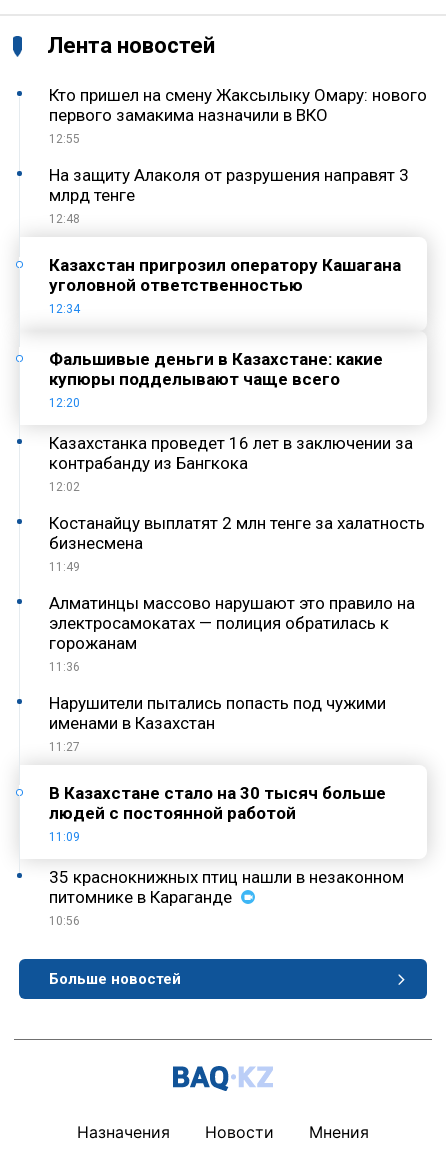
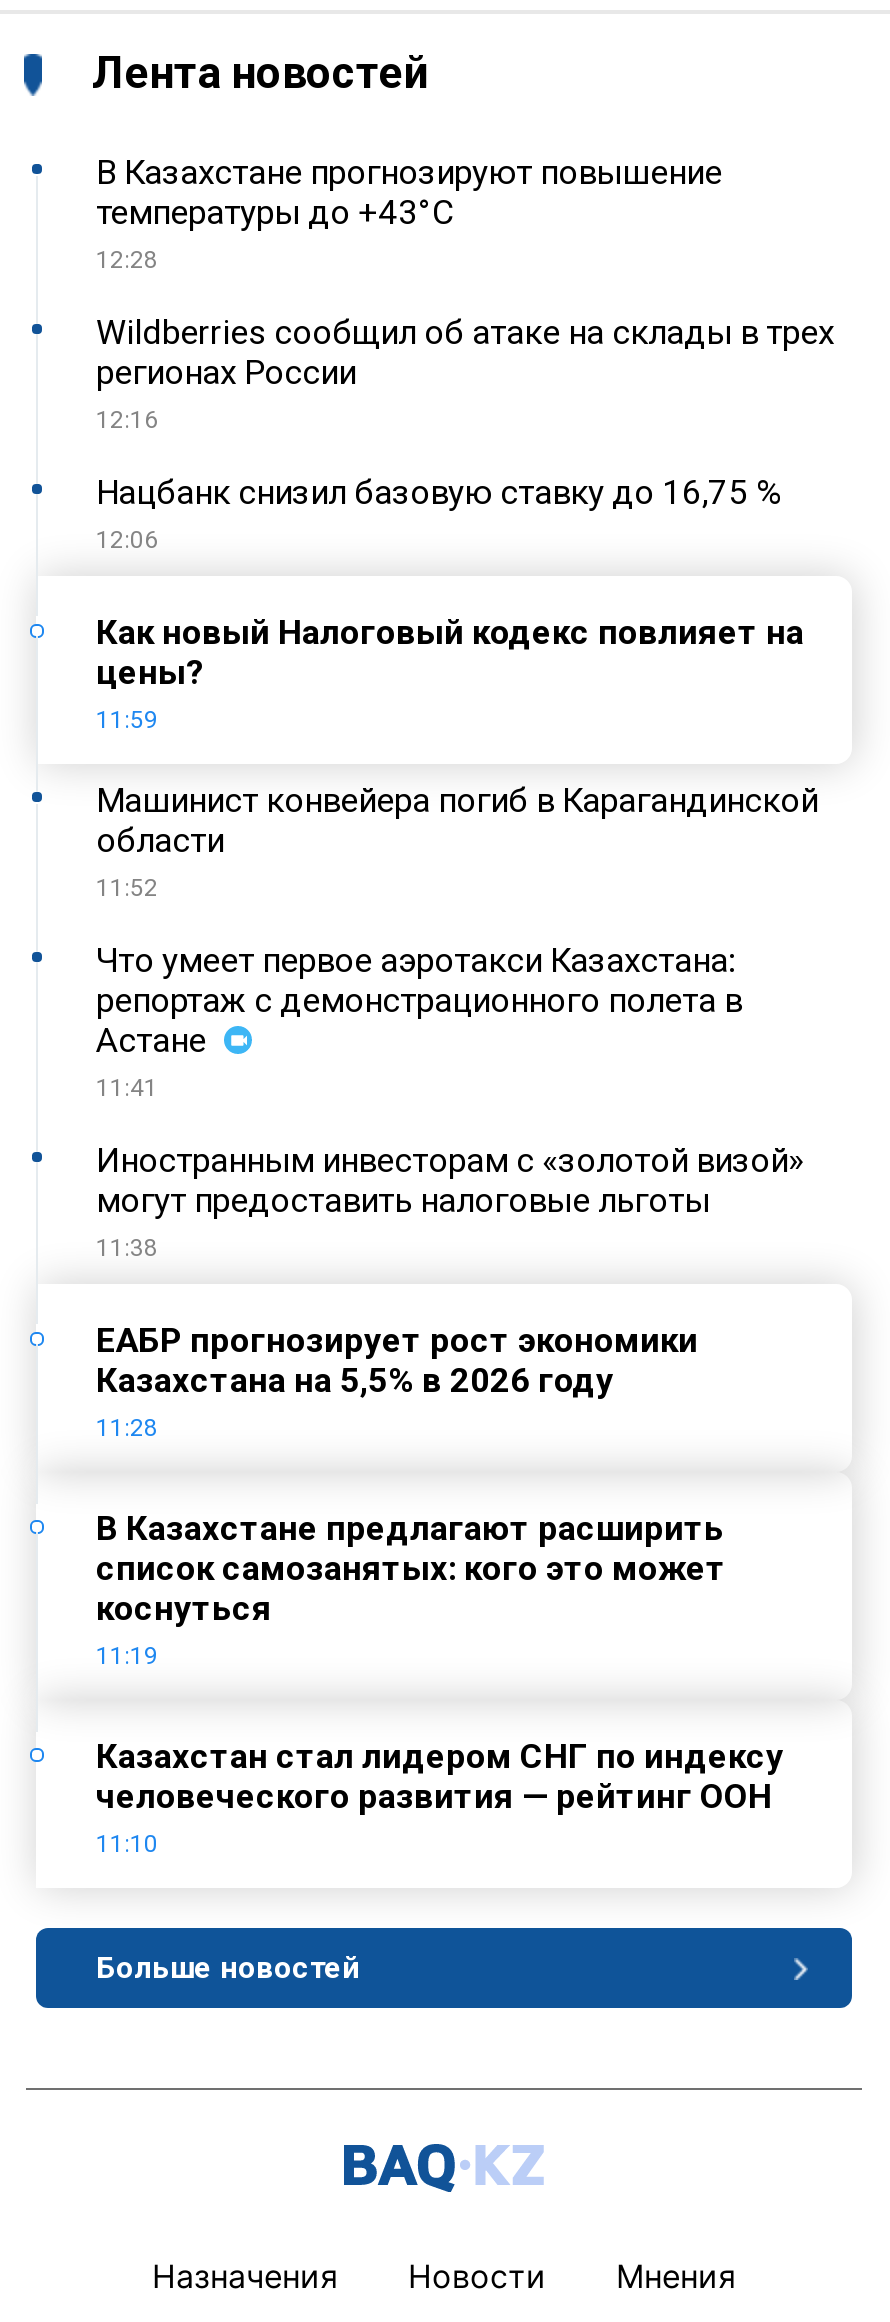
- Кто пришел на смену Жаксылыку Омару: нового
- первого замакима назначили в ВКО
- 12:55
+ В Казахстане прогнозируют повышение
+ температуры до +43°C
+ 12:28

- На защиту Алаколя от разрушения направят 3
- млрд тенге
- 12:48
+ Wildberries сообщил об атаке на склады в трех
+ регионах России
+ 12:16

- Казахстан пригрозил оператору Кашагана
- уголовной ответственностью
- 12:34
+ Нацбанк снизил базовую ставку до 16,75 %
+ 12:06

- Фальшивые деньги в Казахстане: какие
- купюры подделывают чаще всего
- 12:20
+ Как новый Налоговый кодекс повлияет на
+ цены?
+ 11:59

- Казахстанка проведет 16 лет в заключении за
- контрабанду из Бангкока
- 12:02
+ Машинист конвейера погиб в Карагандинской
+ области
+ 11:52

- Костанайцу выплатят 2 млн тенге за халатность
- бизнесмена
- 11:49
+ Что умеет первое аэротакси Казахстана:
+ репортаж с демонстрационного полета в
+ Астане
+ 11:41

- Алматинцы массово нарушают это правило на
- электросамокатах — полиция обратилась к
- горожанам
- 11:36
+ Иностранным инвесторам с «золотой визой»
+ могут предоставить налоговые льготы
+ 11:38

- Нарушители пытались попасть под чужими
- именами в Казахстан
- 11:27
+ ЕАБР прогнозирует рост экономики
+ Казахстана на 5,5% в 2026 году
+ 11:28

- В Казахстане стало на 30 тысяч больше
- людей с постоянной работой
- 11:09
+ В Казахстане предлагают расширить
+ список самозанятых: кого это может
+ коснуться
+ 11:19

- 35 краснокнижных птиц нашли в незаконном
- питомнике в Караганде
- 10:56
+ Казахстан стал лидером СНГ по индексу
+ человеческого развития — рейтинг ООН
+ 11:10
